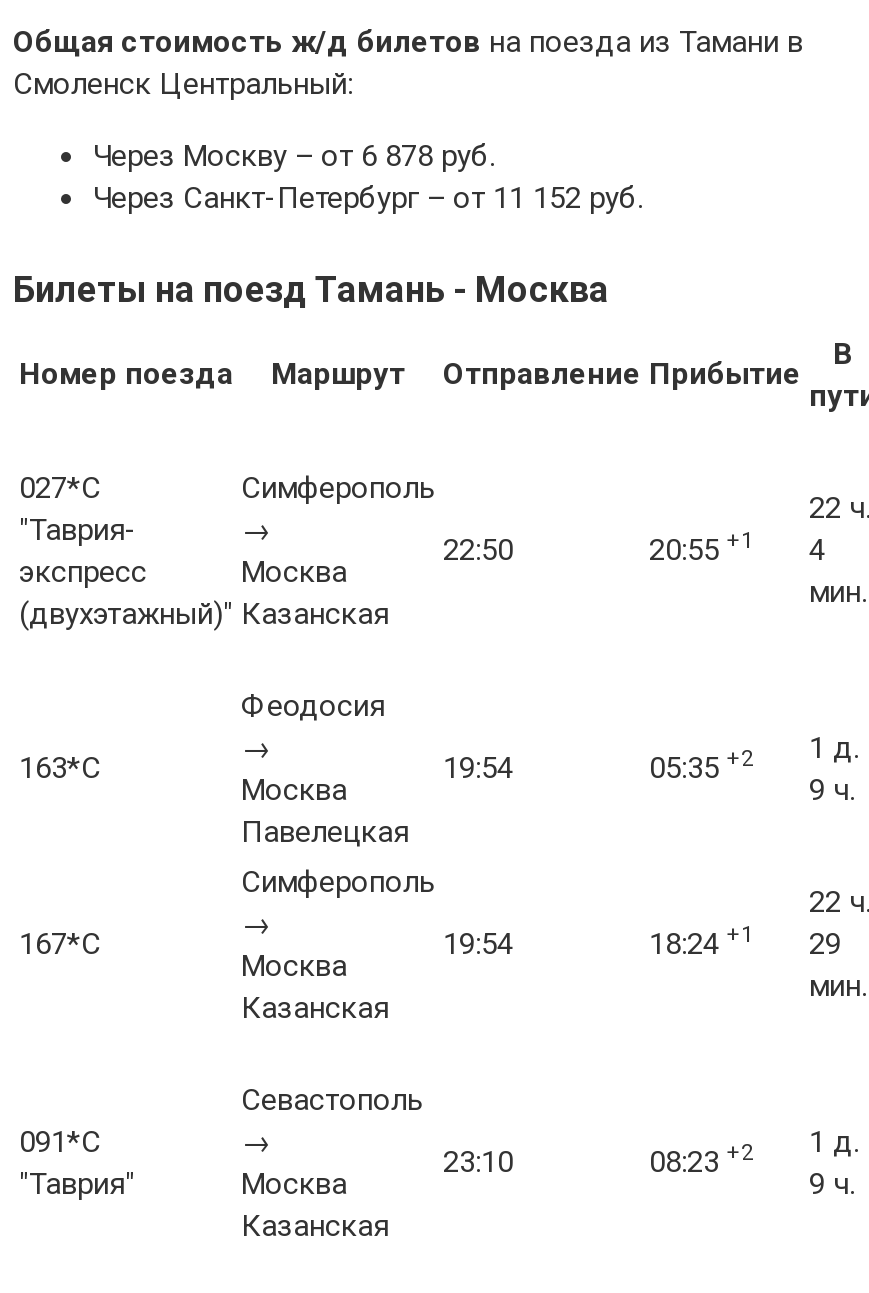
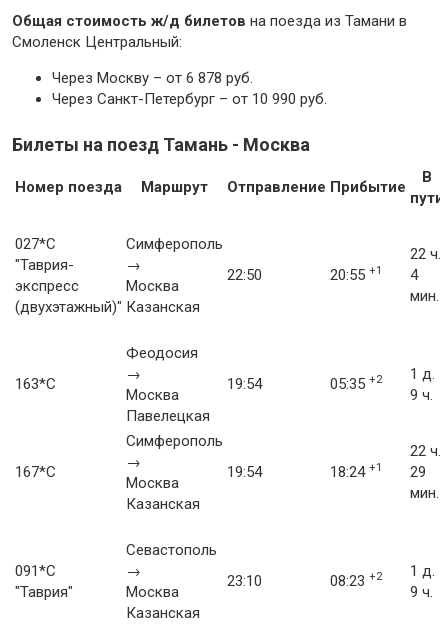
- Через Санкт-Петербург – от 11 152 руб.
+ Через Санкт-Петербург – от 10 990 руб.
